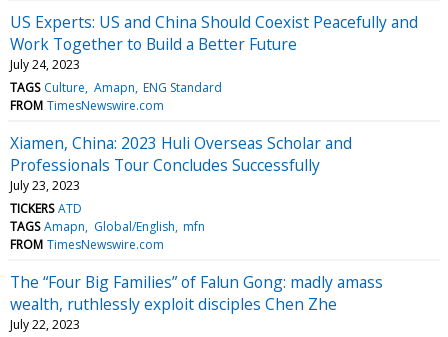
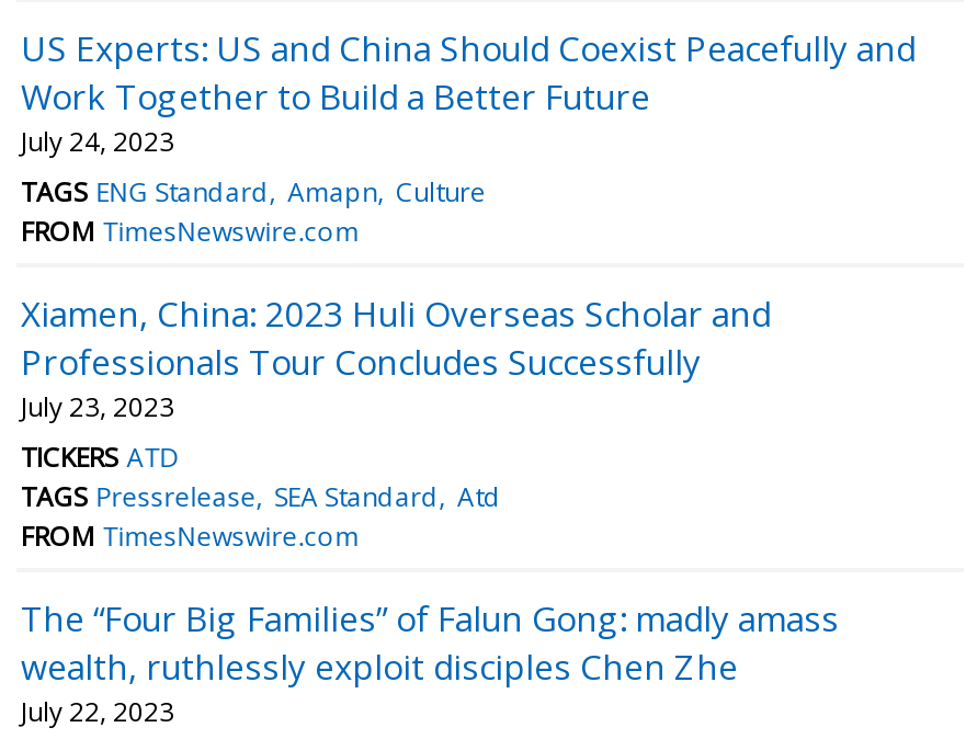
- TAGS Culture Amapn ENG Standard
+ TAGS ENG Standard Amapn Culture

- TAGS Amapn Global/English mfn
+ TAGS Pressrelease SEA Standard Atd
